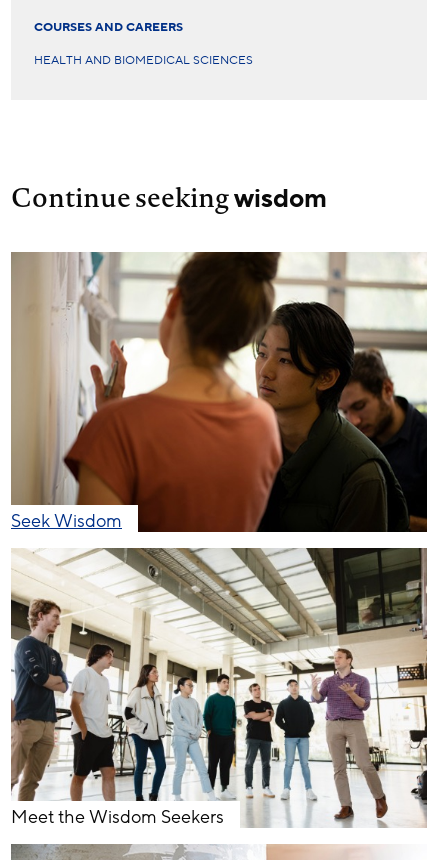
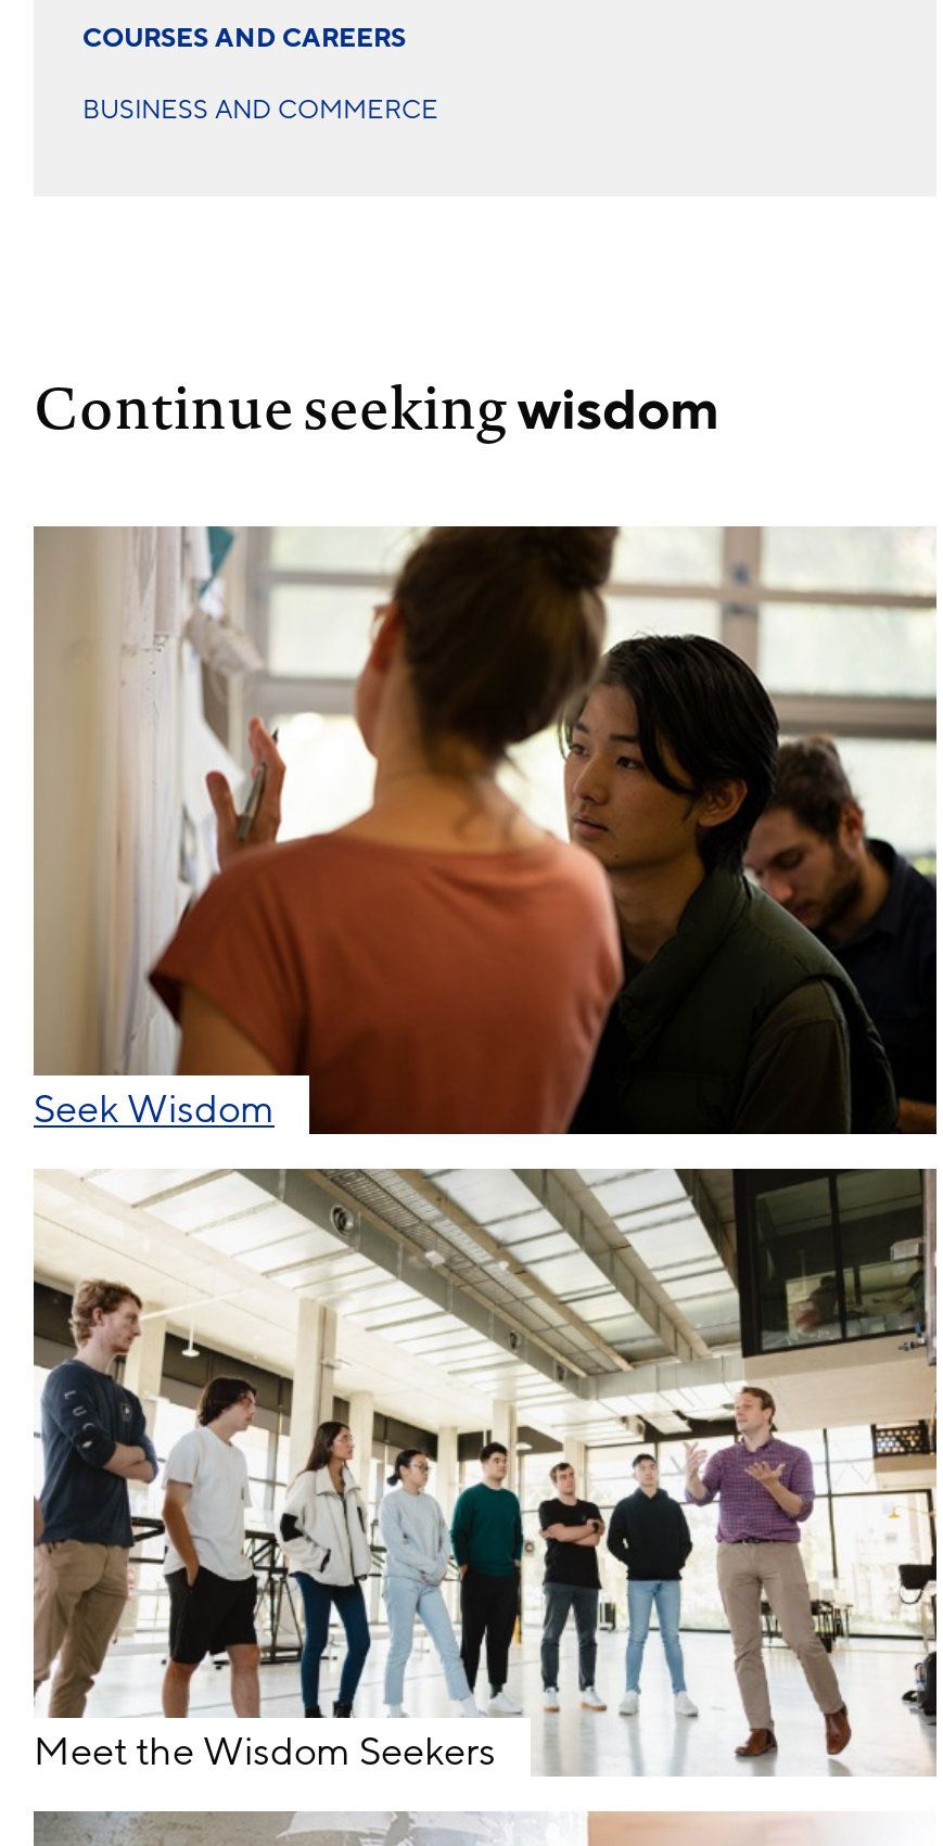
- HEALTH AND BIOMEDICAL SCIENCES
+ BUSINESS AND COMMERCE
